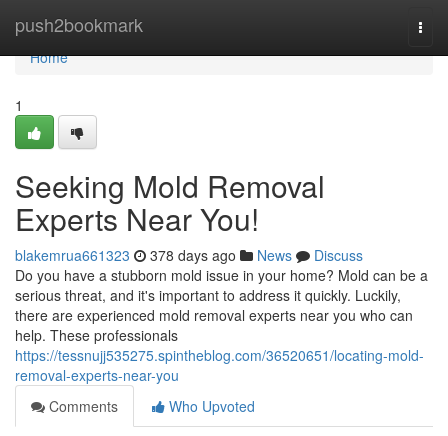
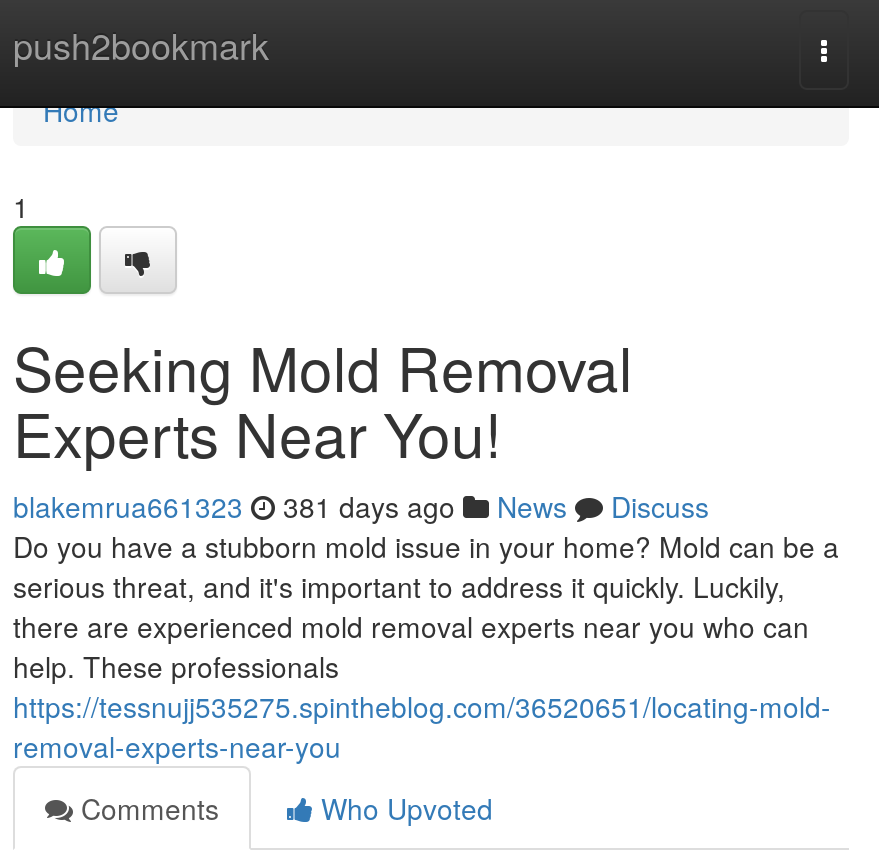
- blakemrua661323 378 days ago News Discuss
+ blakemrua661323 381 days ago News Discuss
